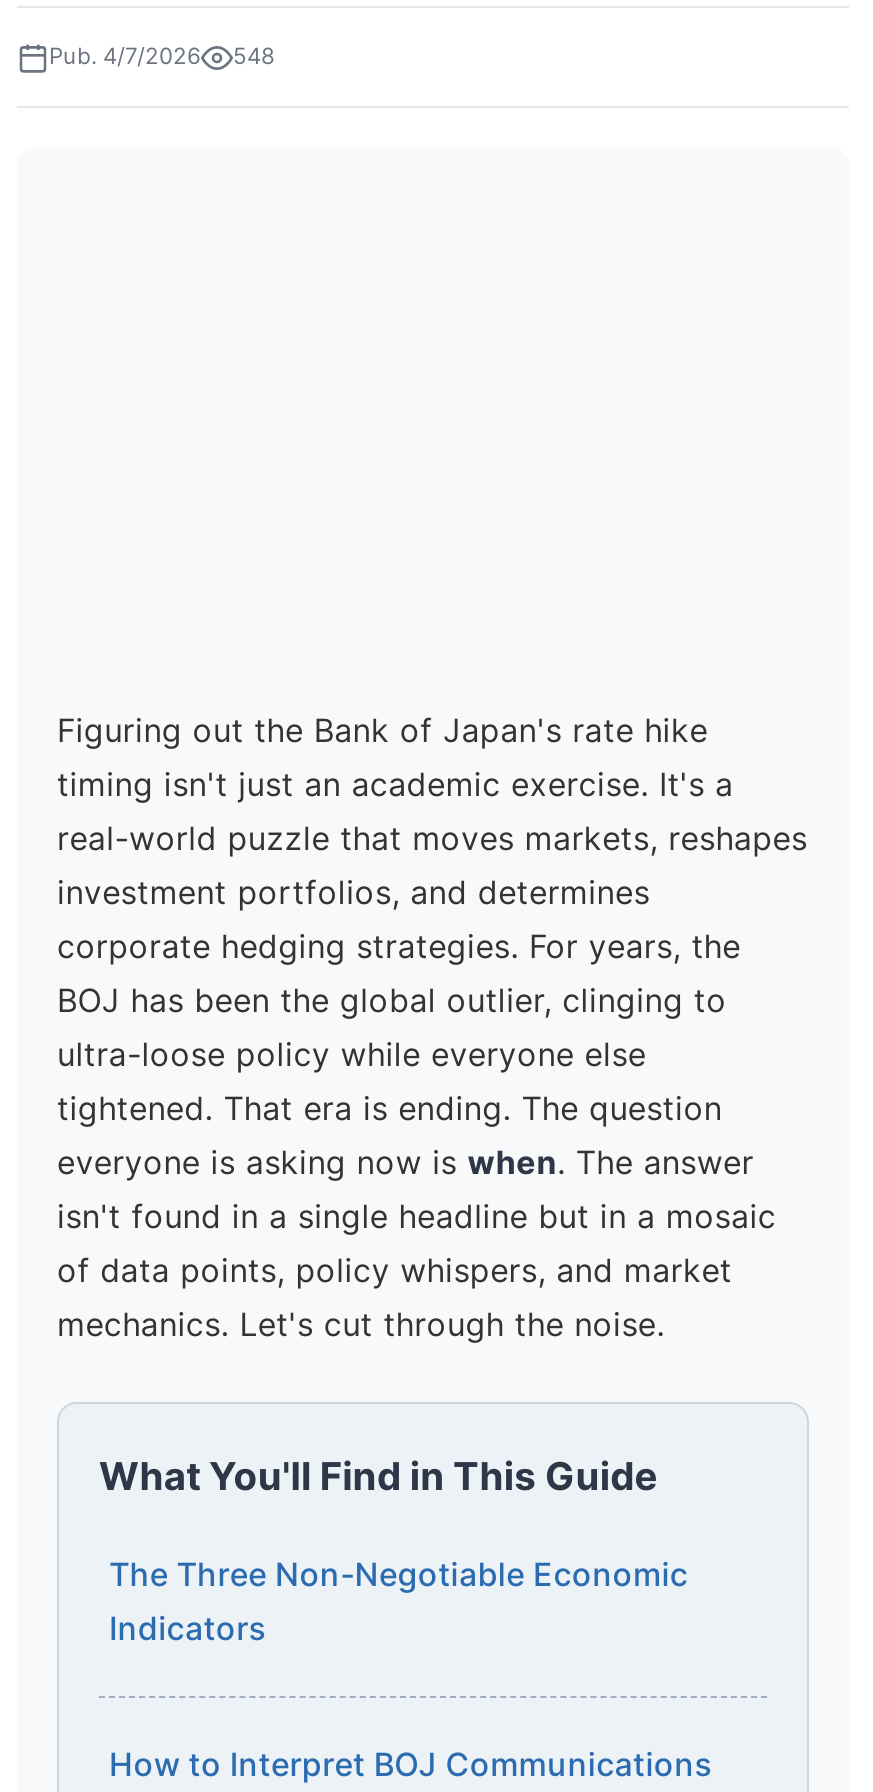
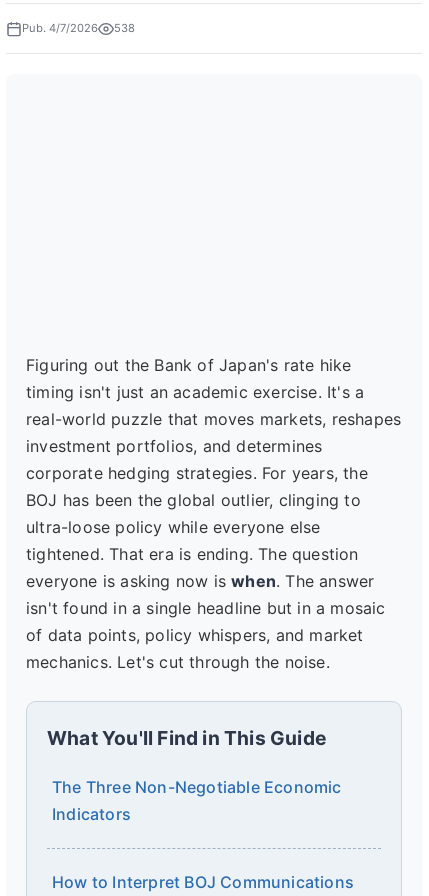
- Pub. 4/7/2026 548
+ Pub. 4/7/2026 538
